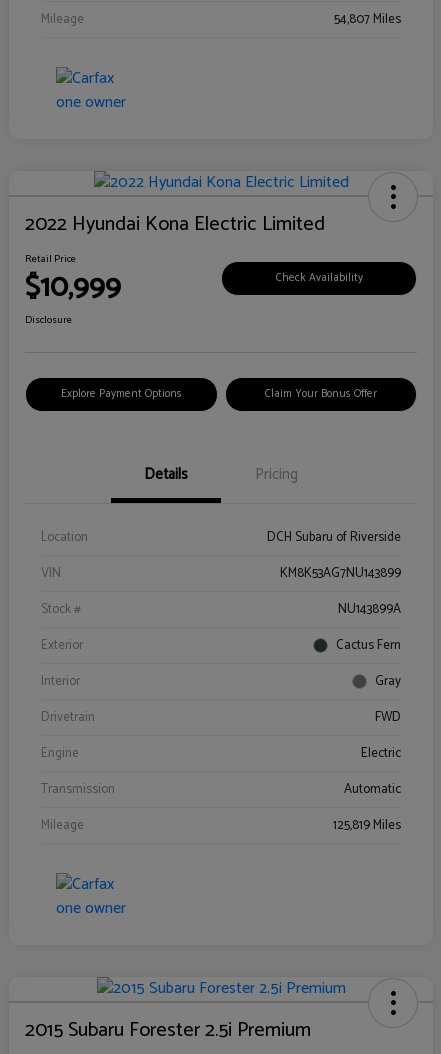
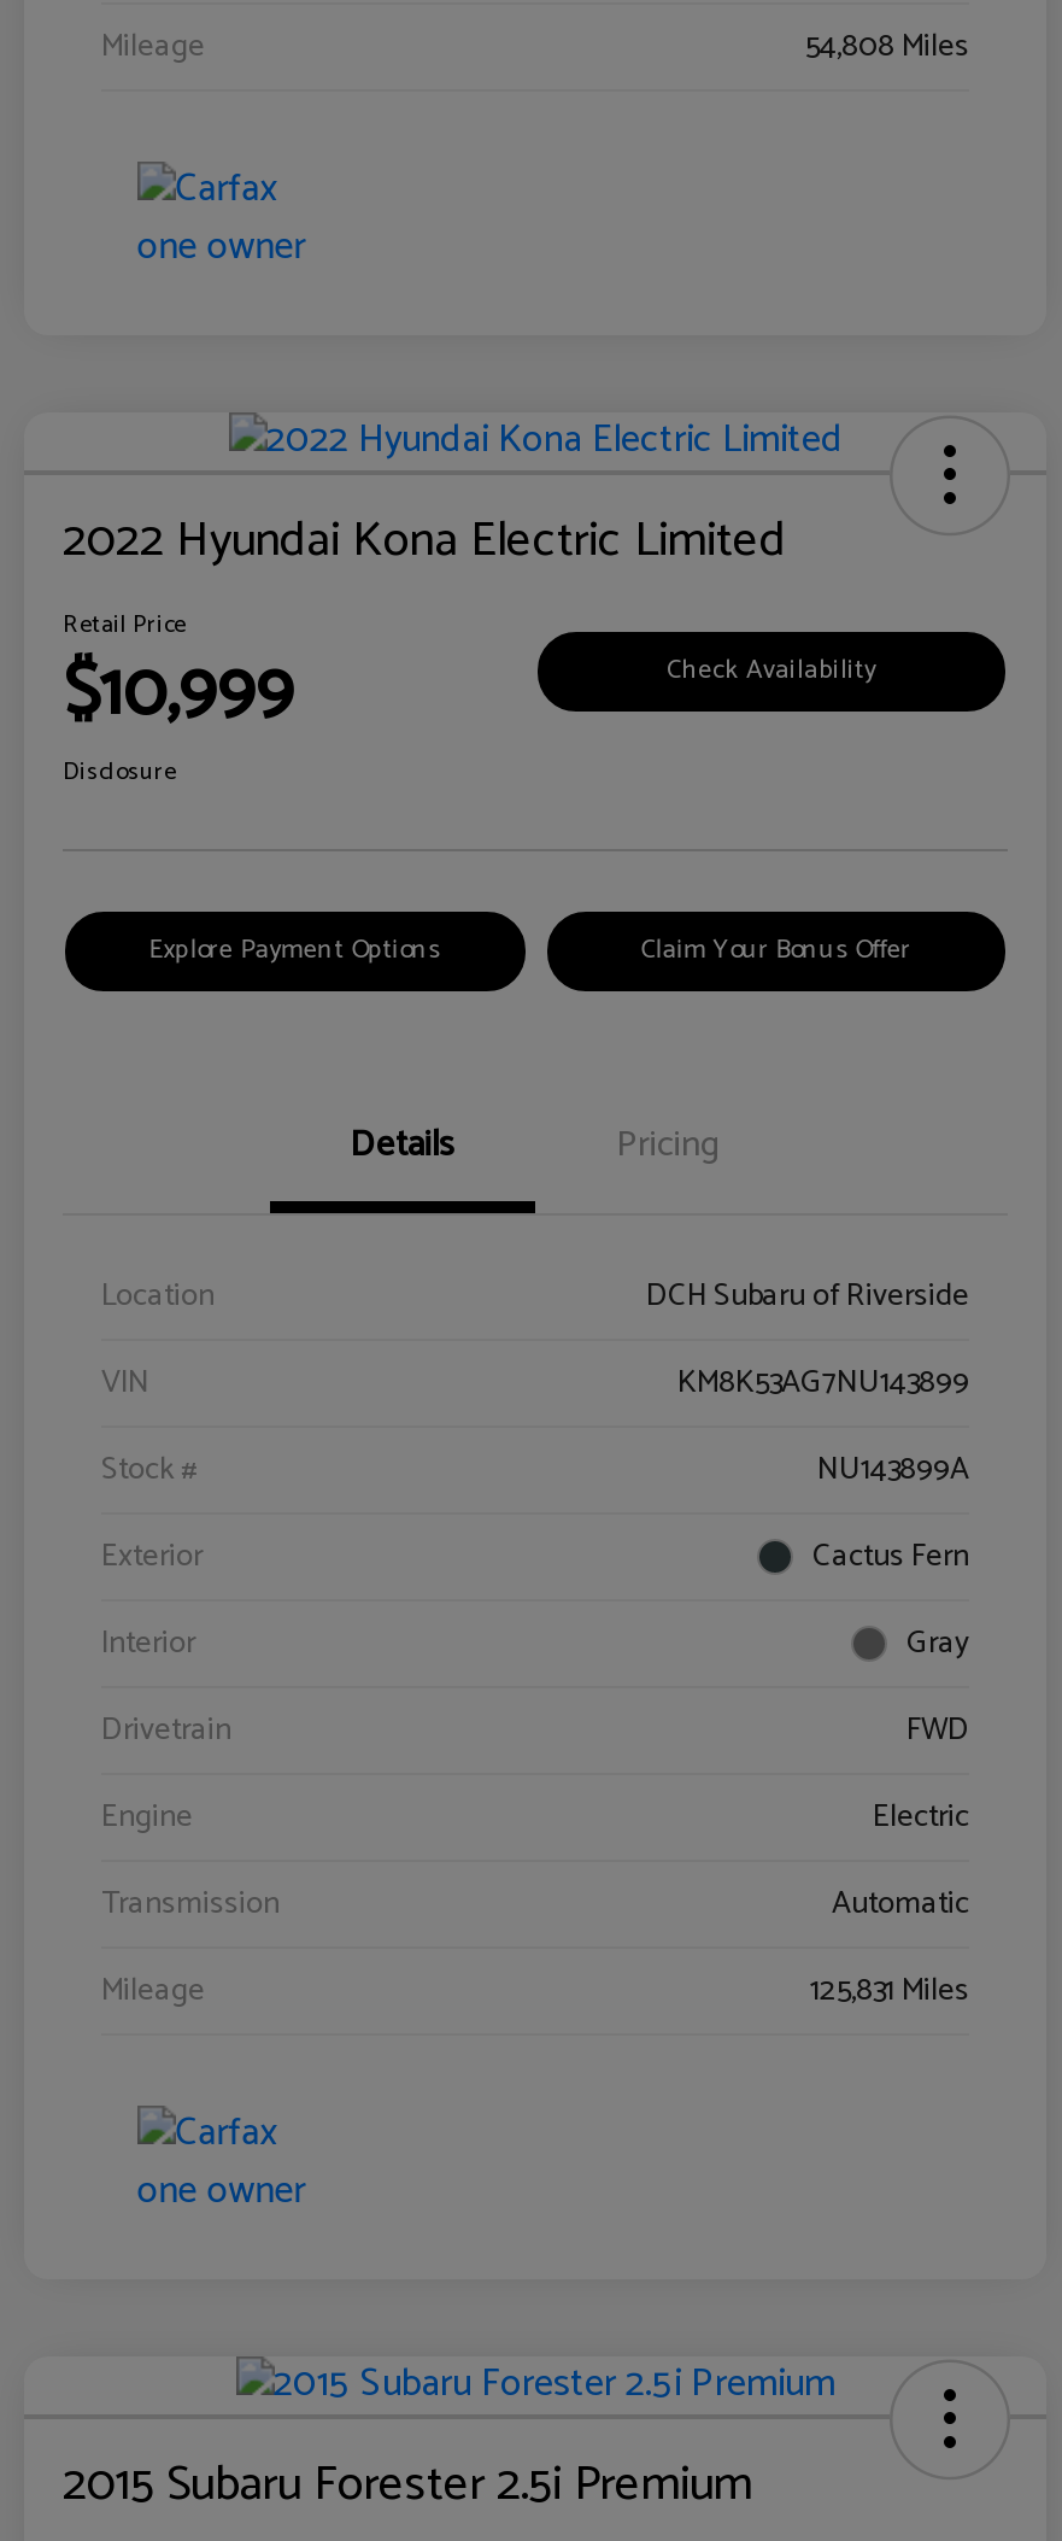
- 54,807 Miles
+ 54,808 Miles

- 125,819 Miles
+ 125,831 Miles
